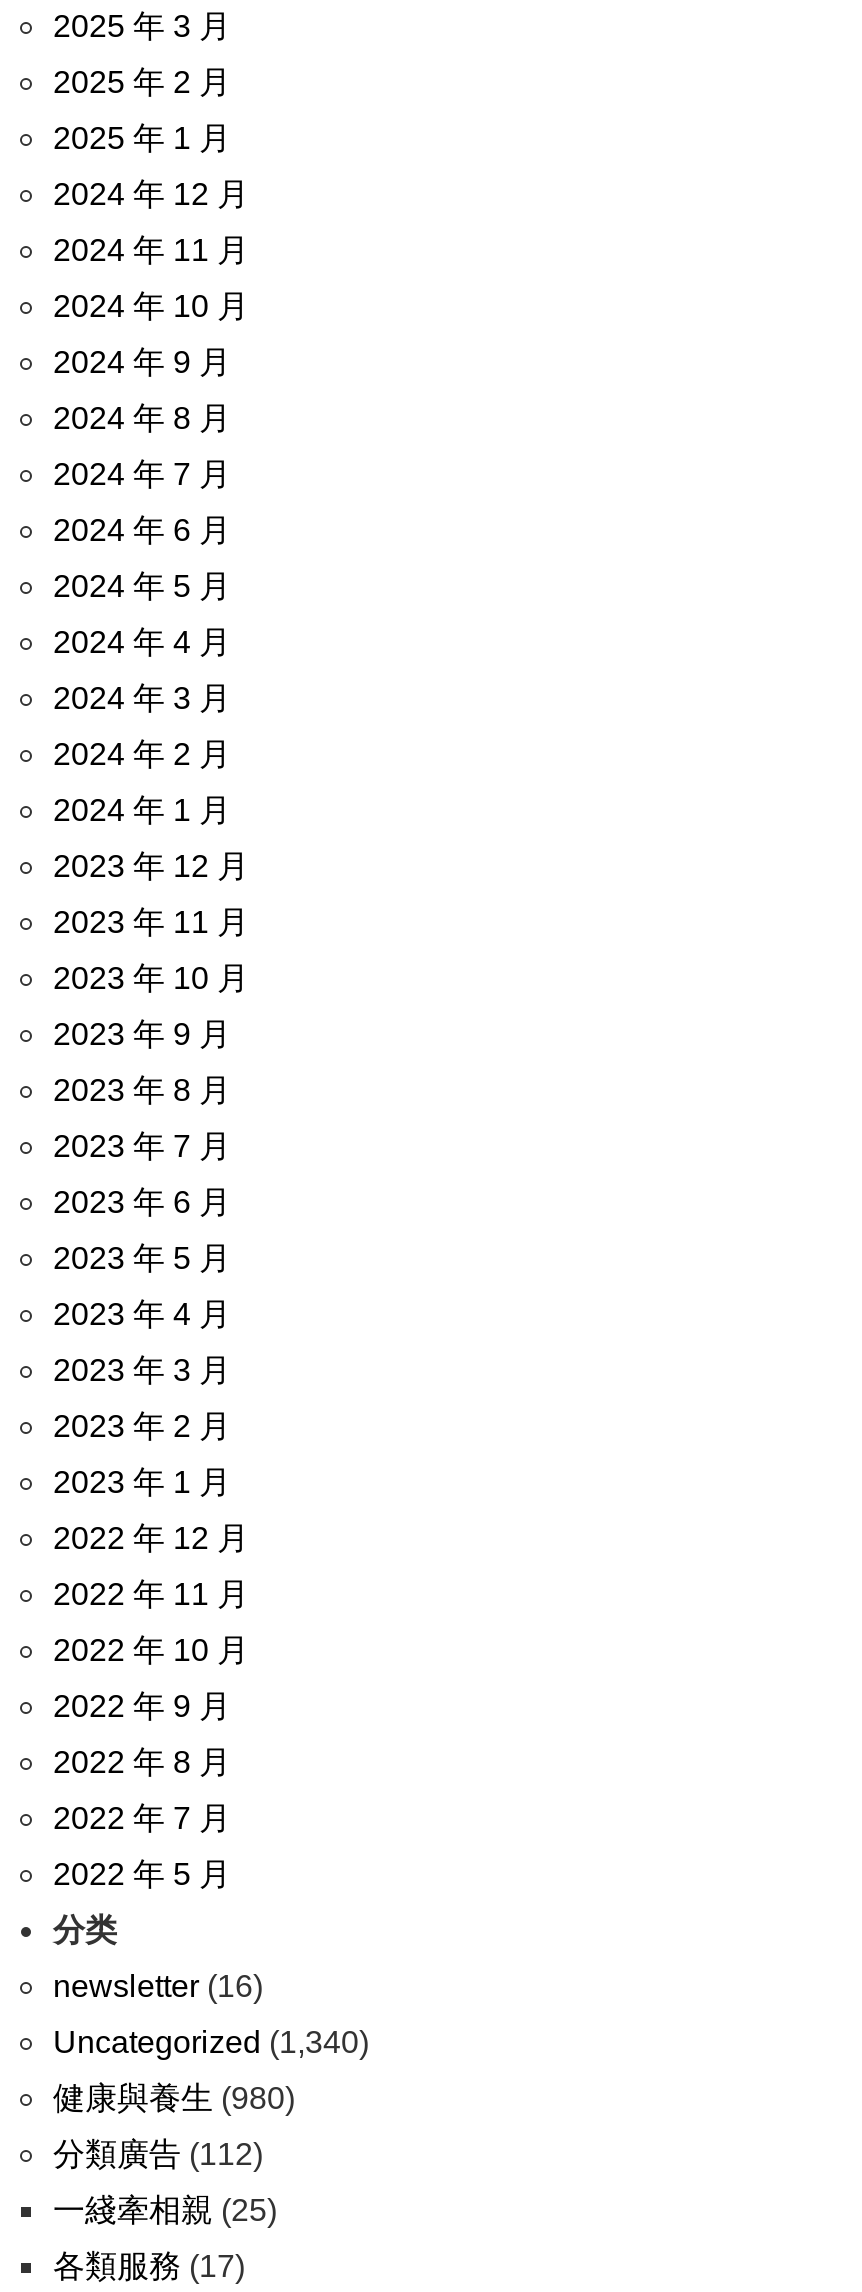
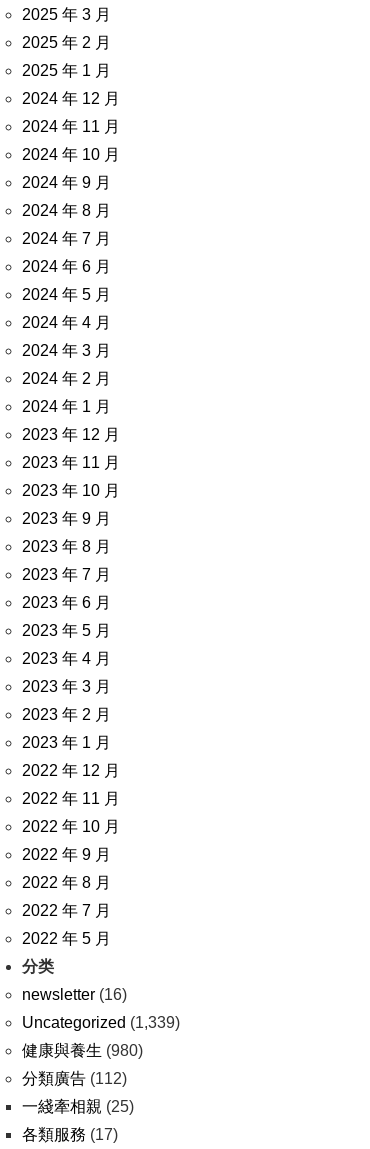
- Uncategorized (1,340)
+ Uncategorized (1,339)
